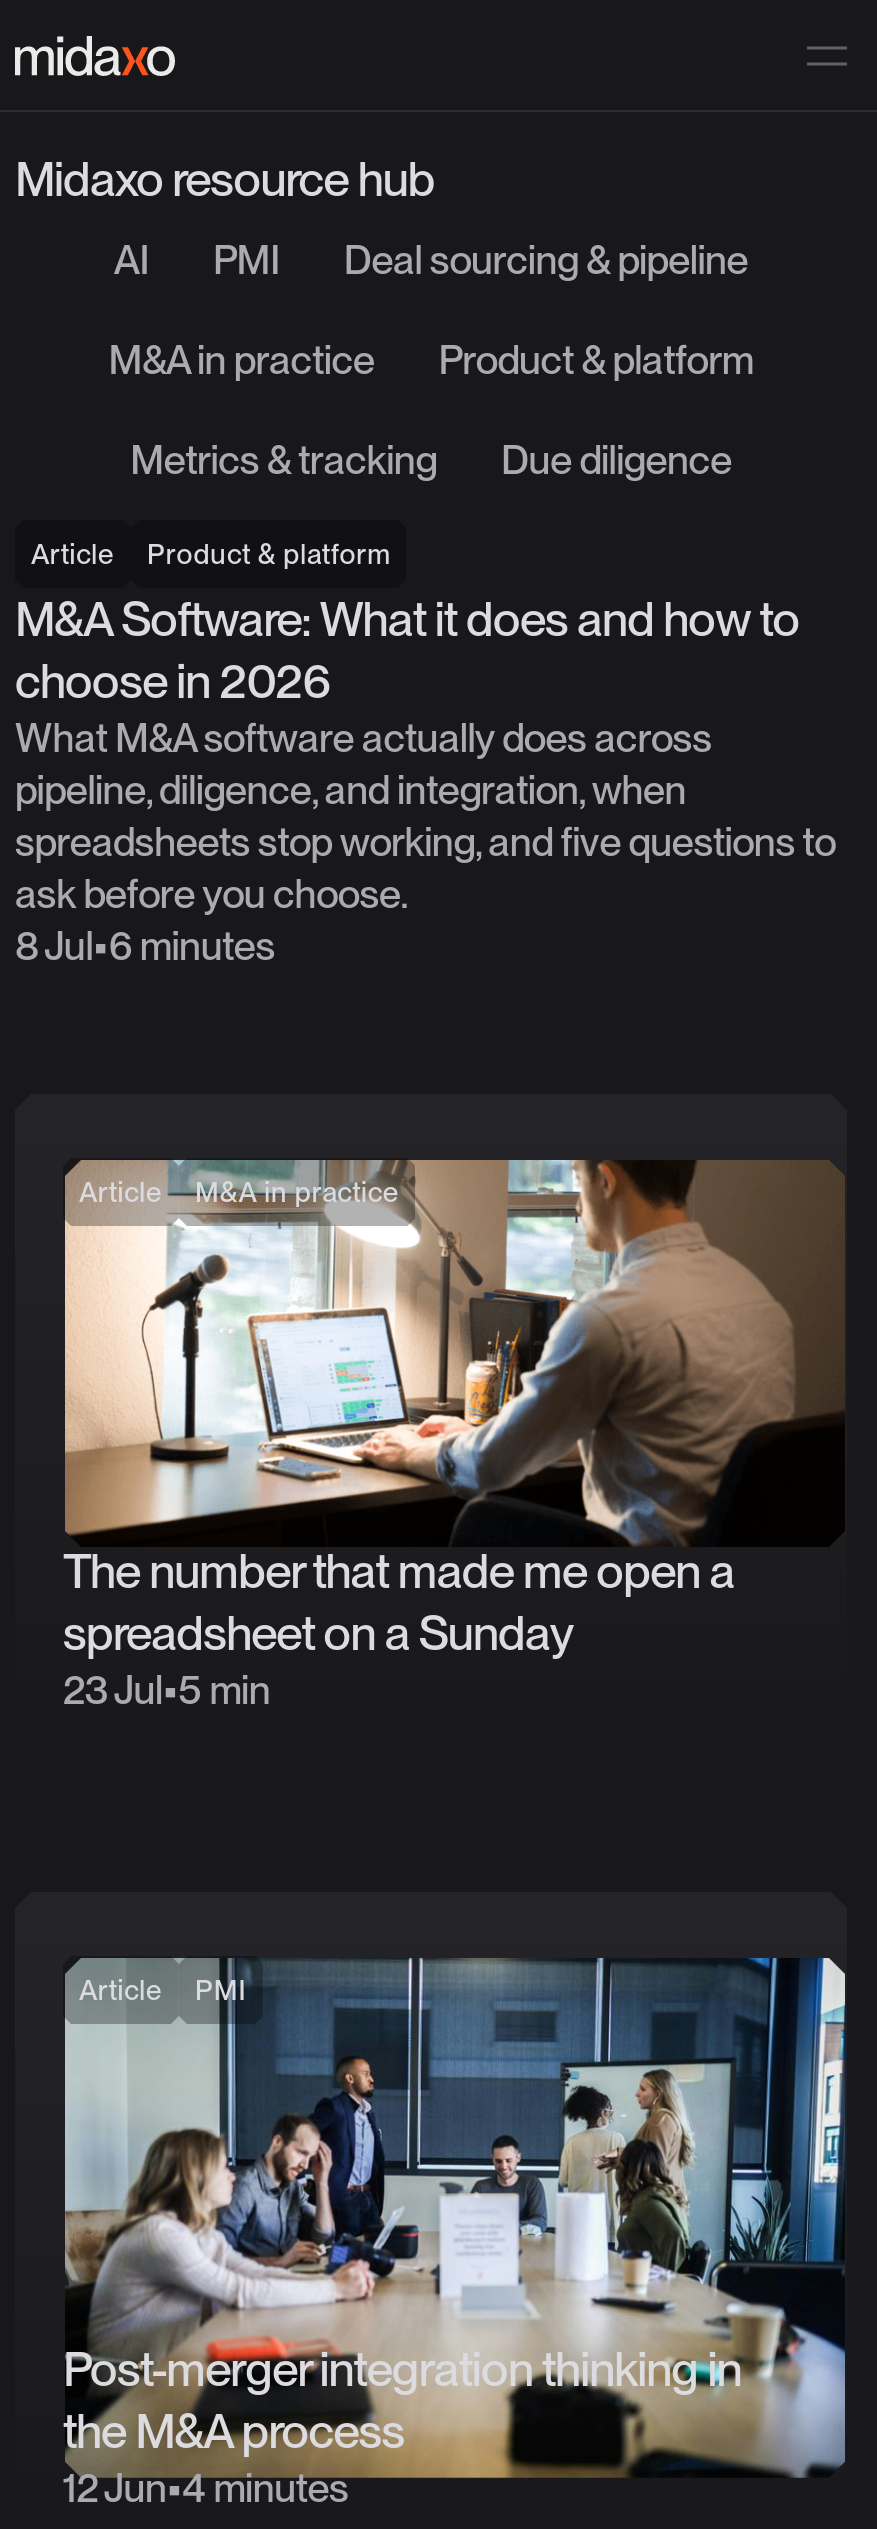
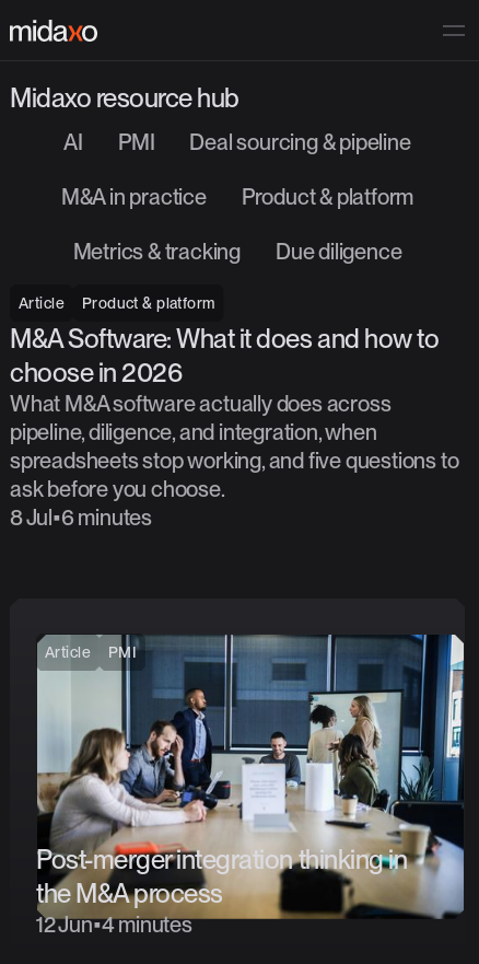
- [image]
- Article
- M&A in practice

- The number that made me open a
- spreadsheet on a Sunday
- 23 Jul•5 min
